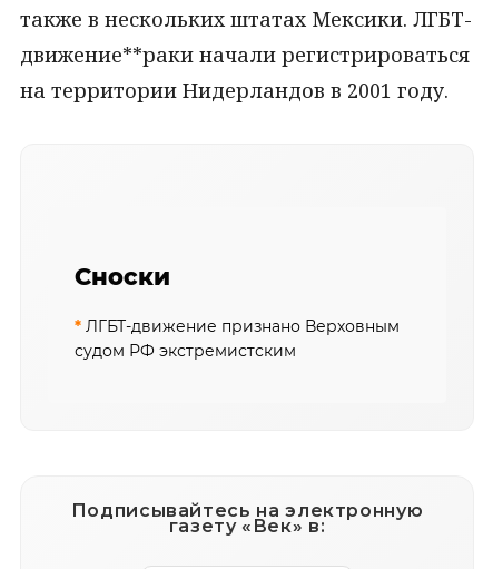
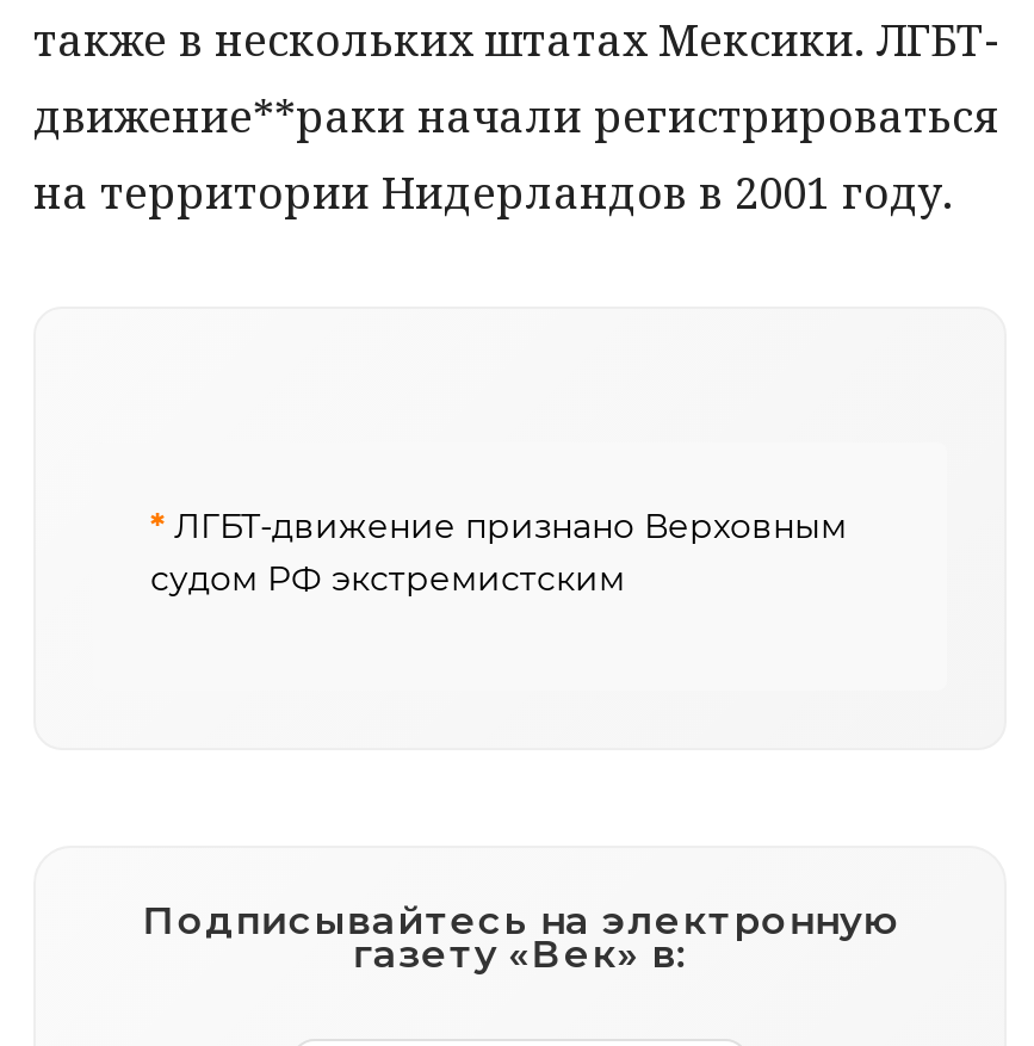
- Сноски
